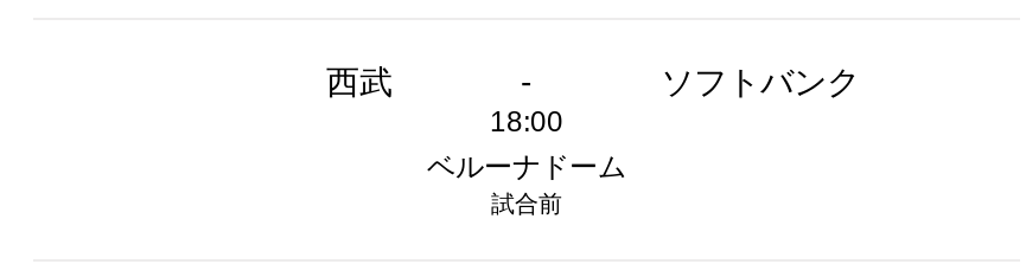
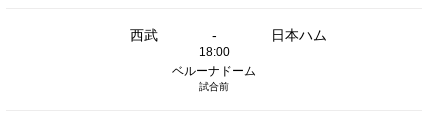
- ソフトバンク
+ 日本ハム
